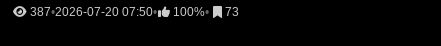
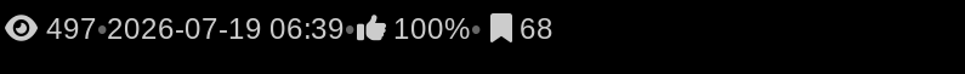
- 387 2026-07-20 07:50
+ 497 2026-07-19 06:39

- 73
+ 68
